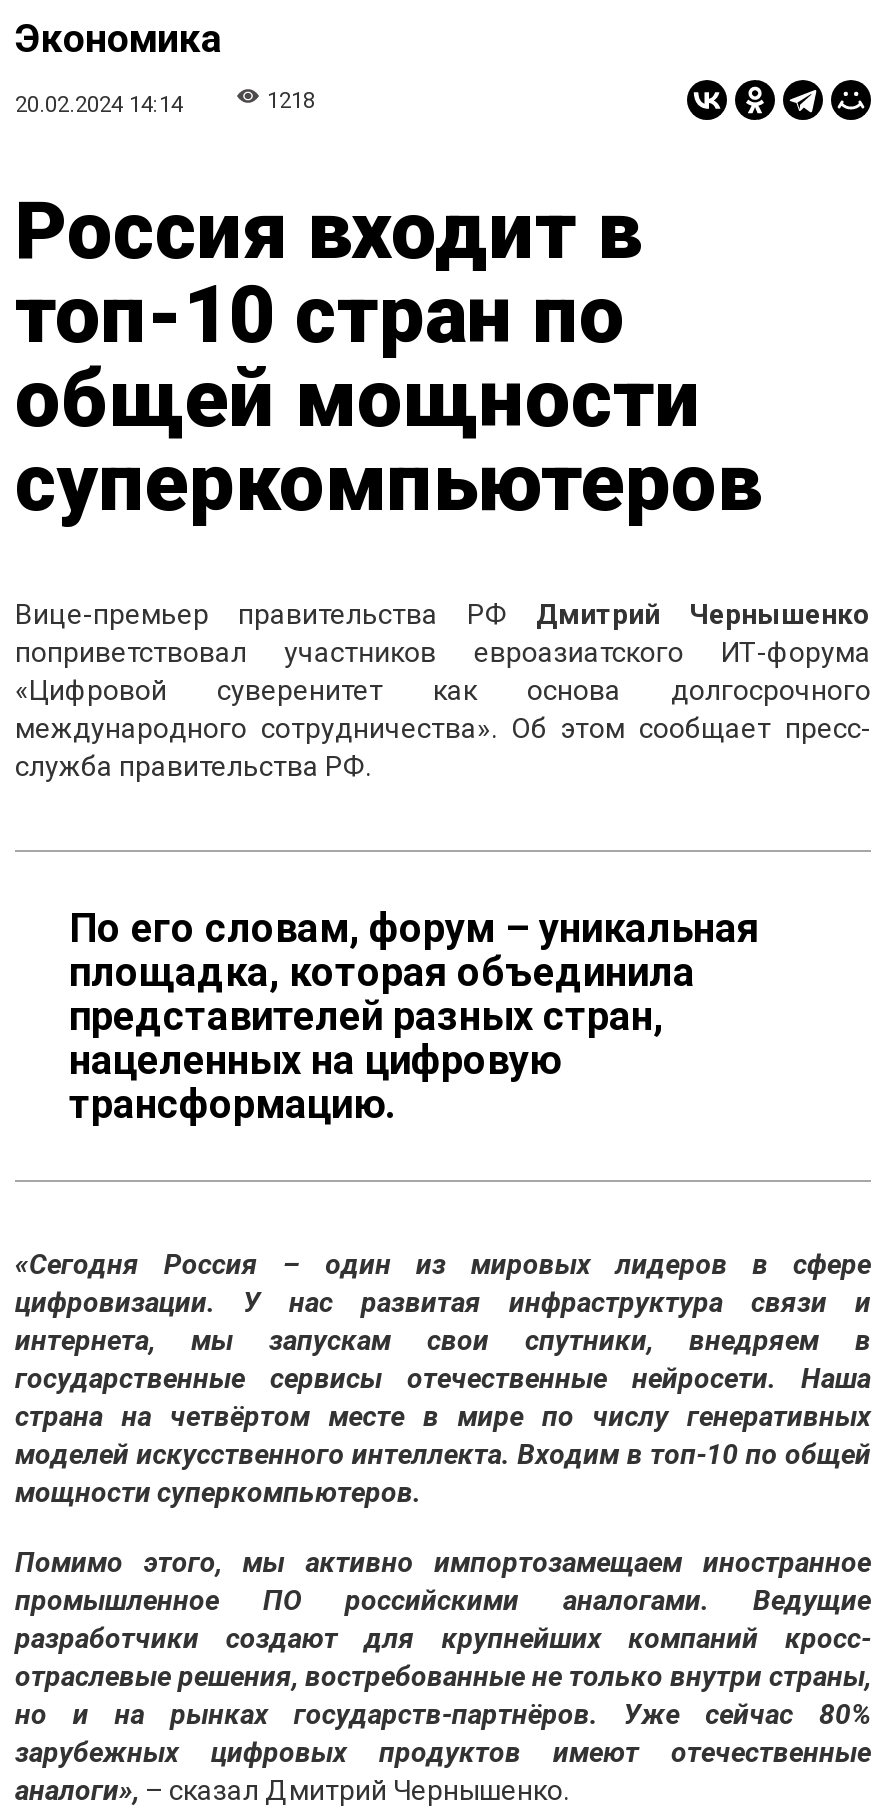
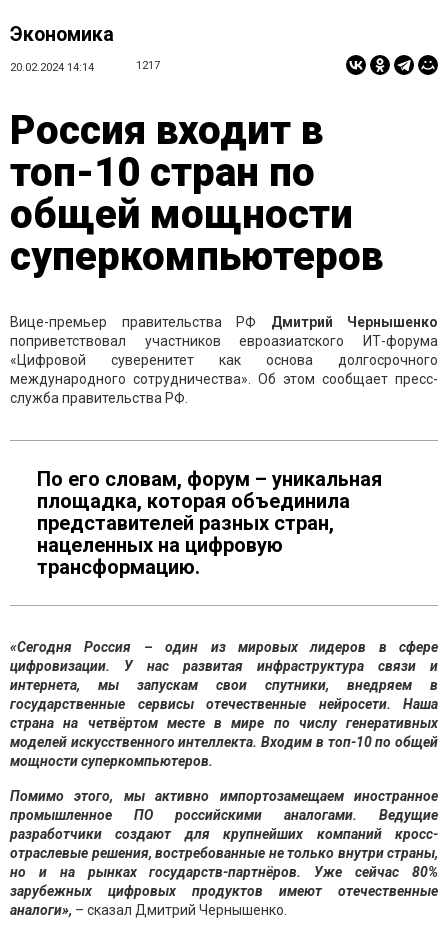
- 1218
+ 1217
